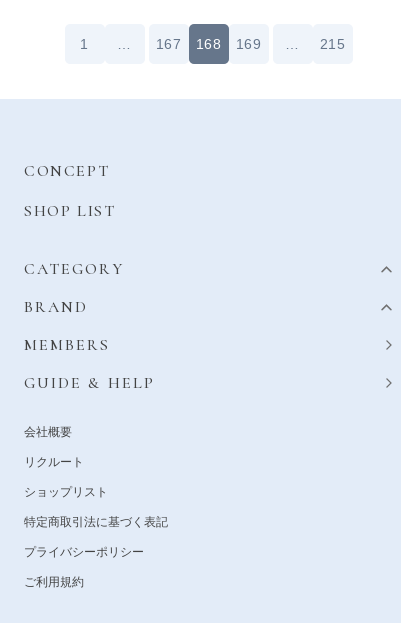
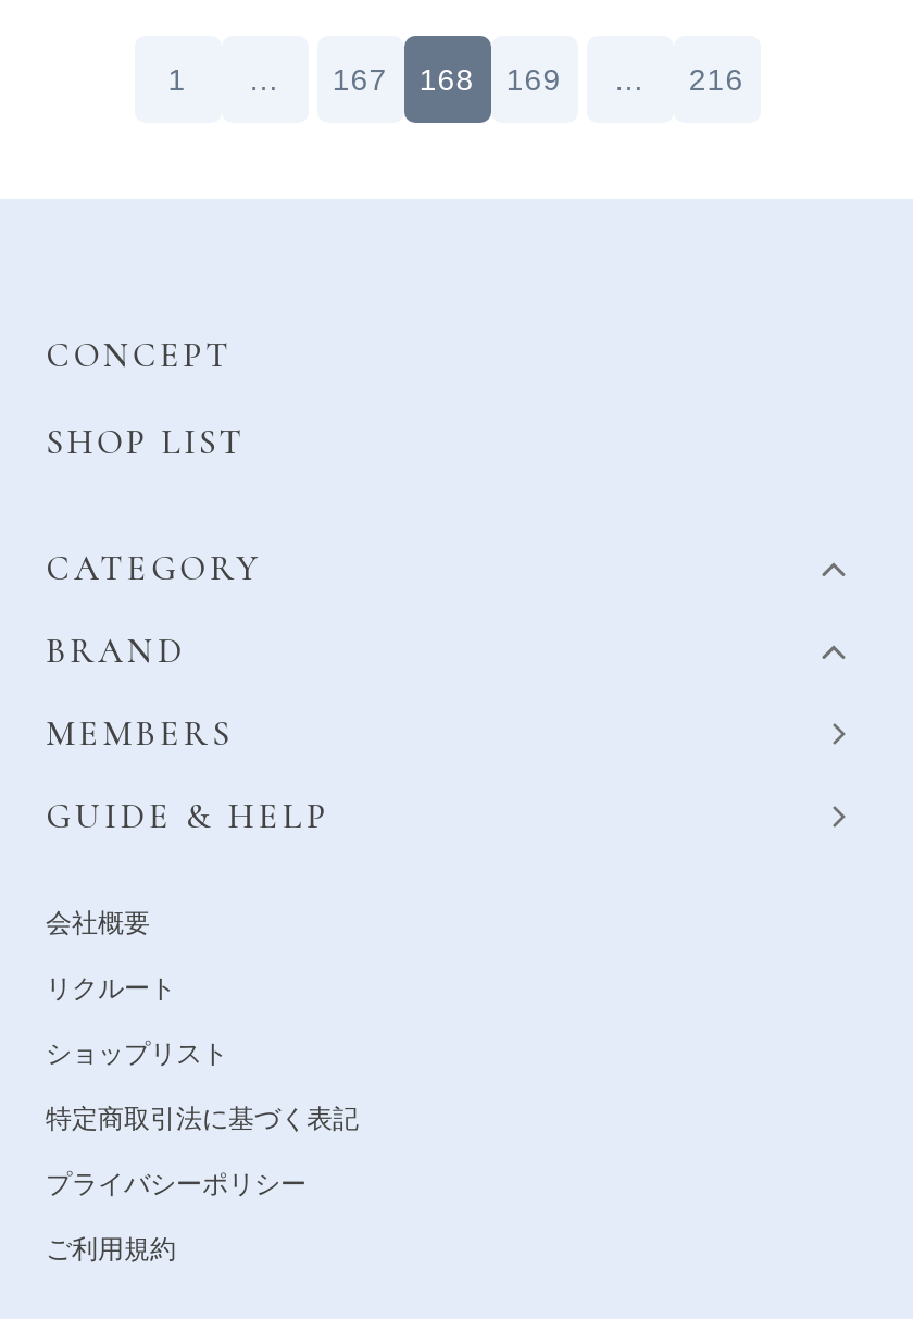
- 215
+ 216
